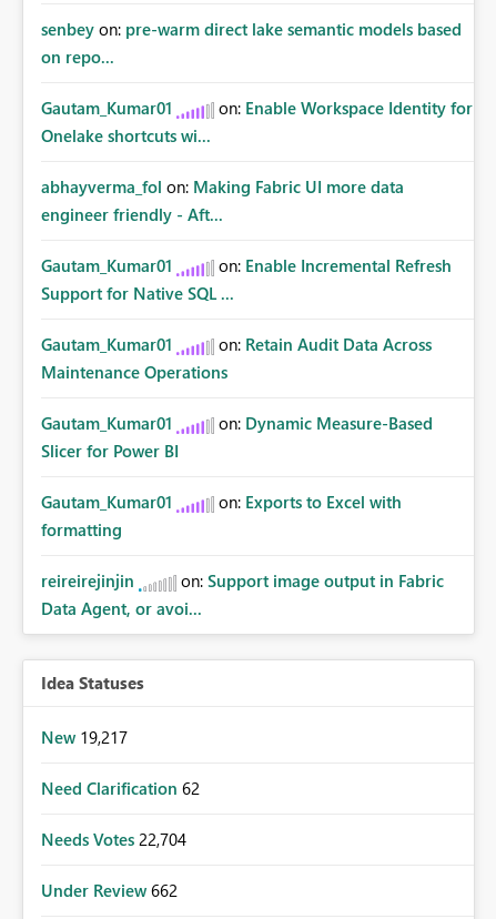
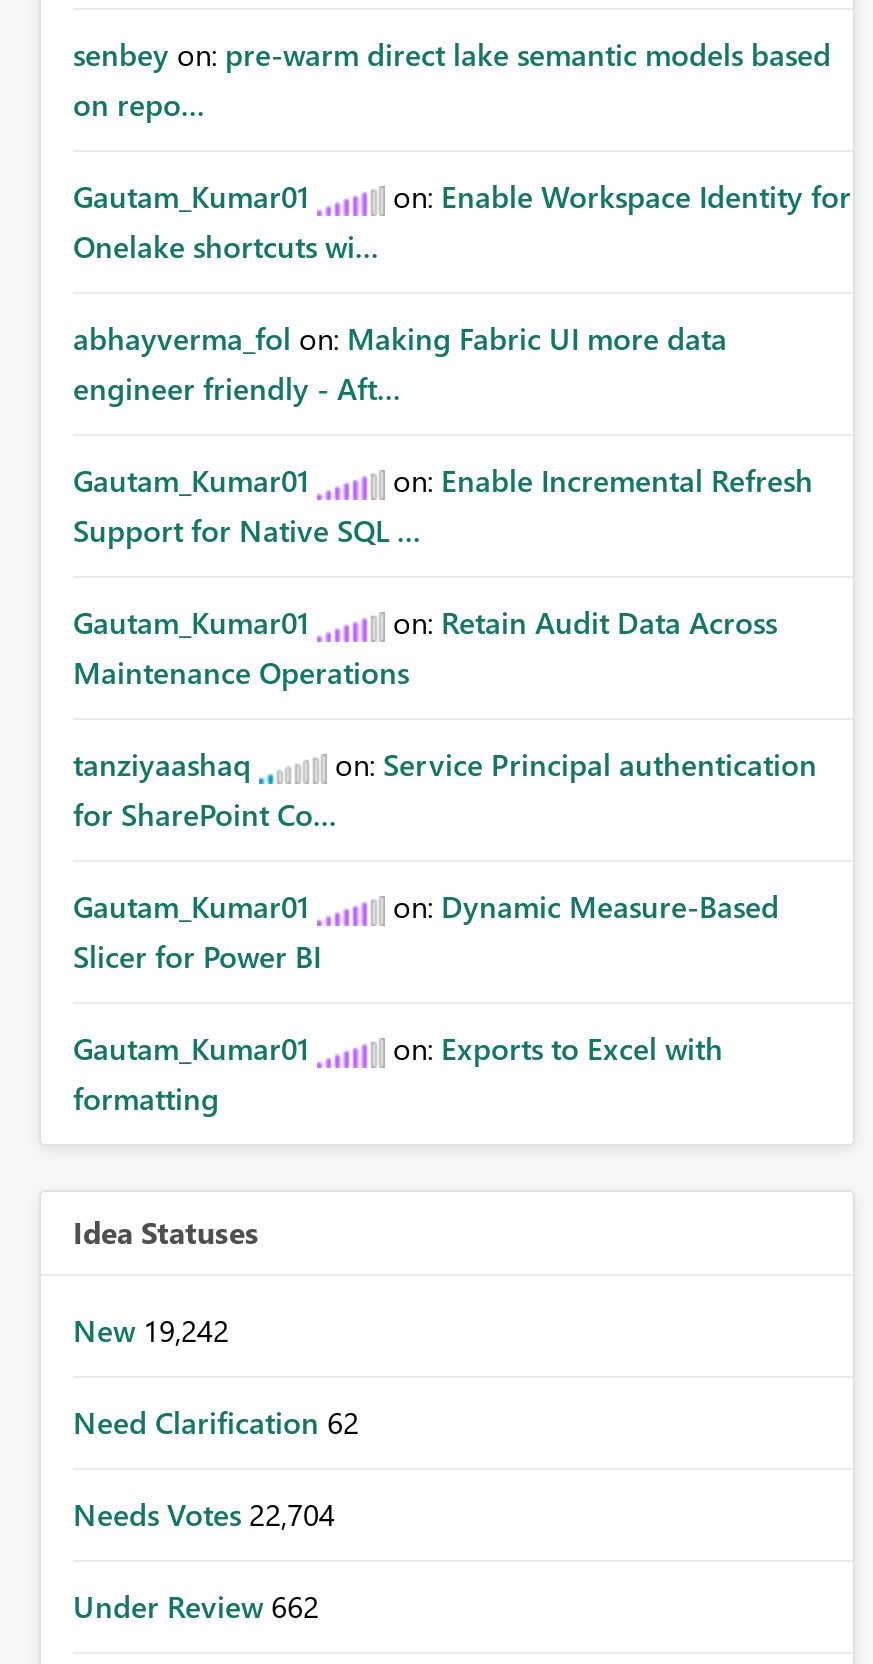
+ tanziyaashaq
+ on: Service Principal authentication
+ for SharePoint Co...

moved down: Gautam_Kumar01 | on: Dynamic Measure-Based | Slicer for Power BI | Gautam_Kumar01 | on: Exports to Excel with | formatting

- reireirejinjin
- on: Support image output in Fabric
- Data Agent, or avoi...

- New 19,217
+ New 19,242
